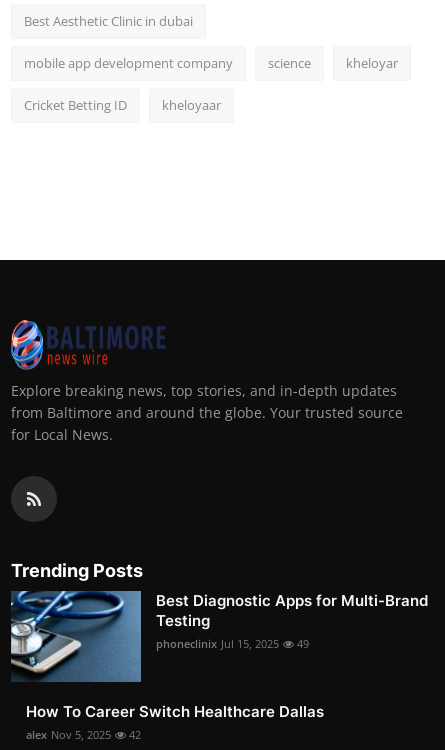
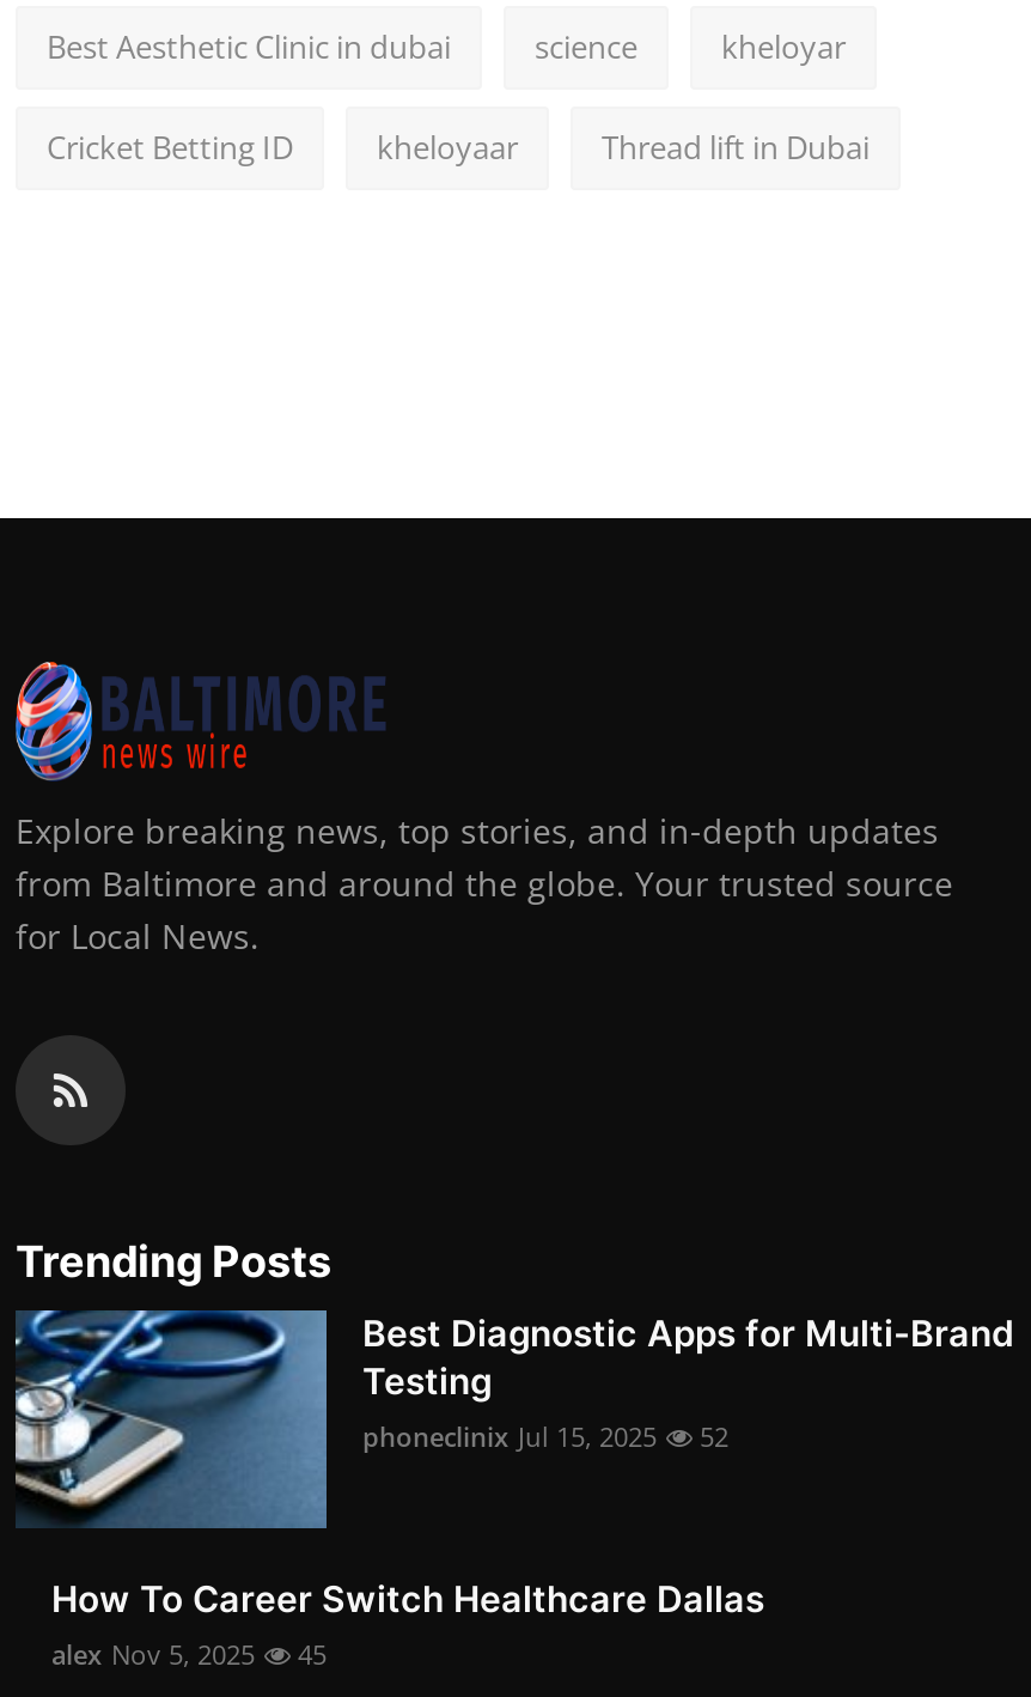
- mobile app development company

+ Thread lift in Dubai

- phoneclinix Jul 15, 2025 49
+ phoneclinix Jul 15, 2025 52

- alex Nov 5, 2025 42
+ alex Nov 5, 2025 45
